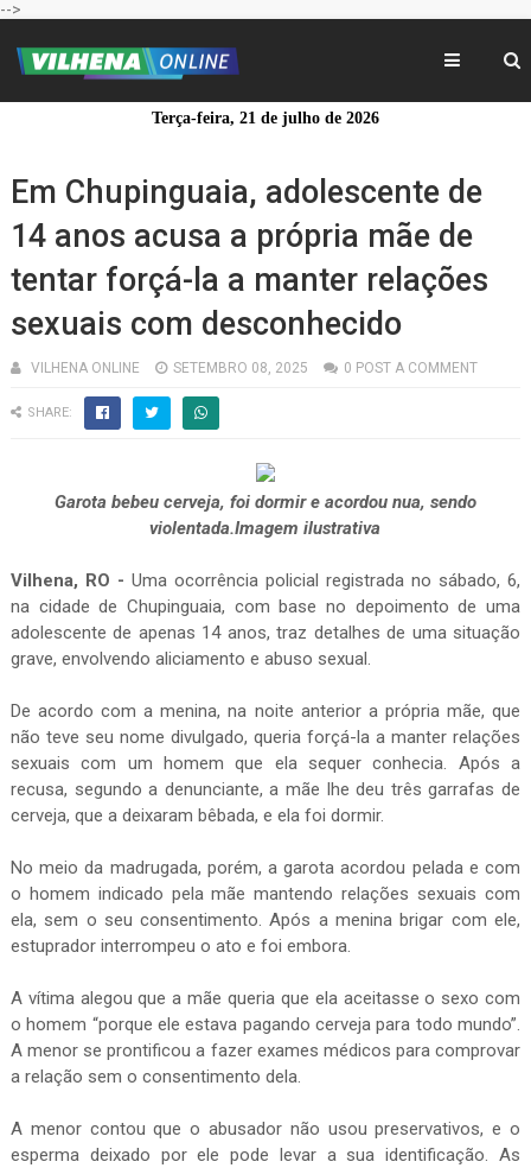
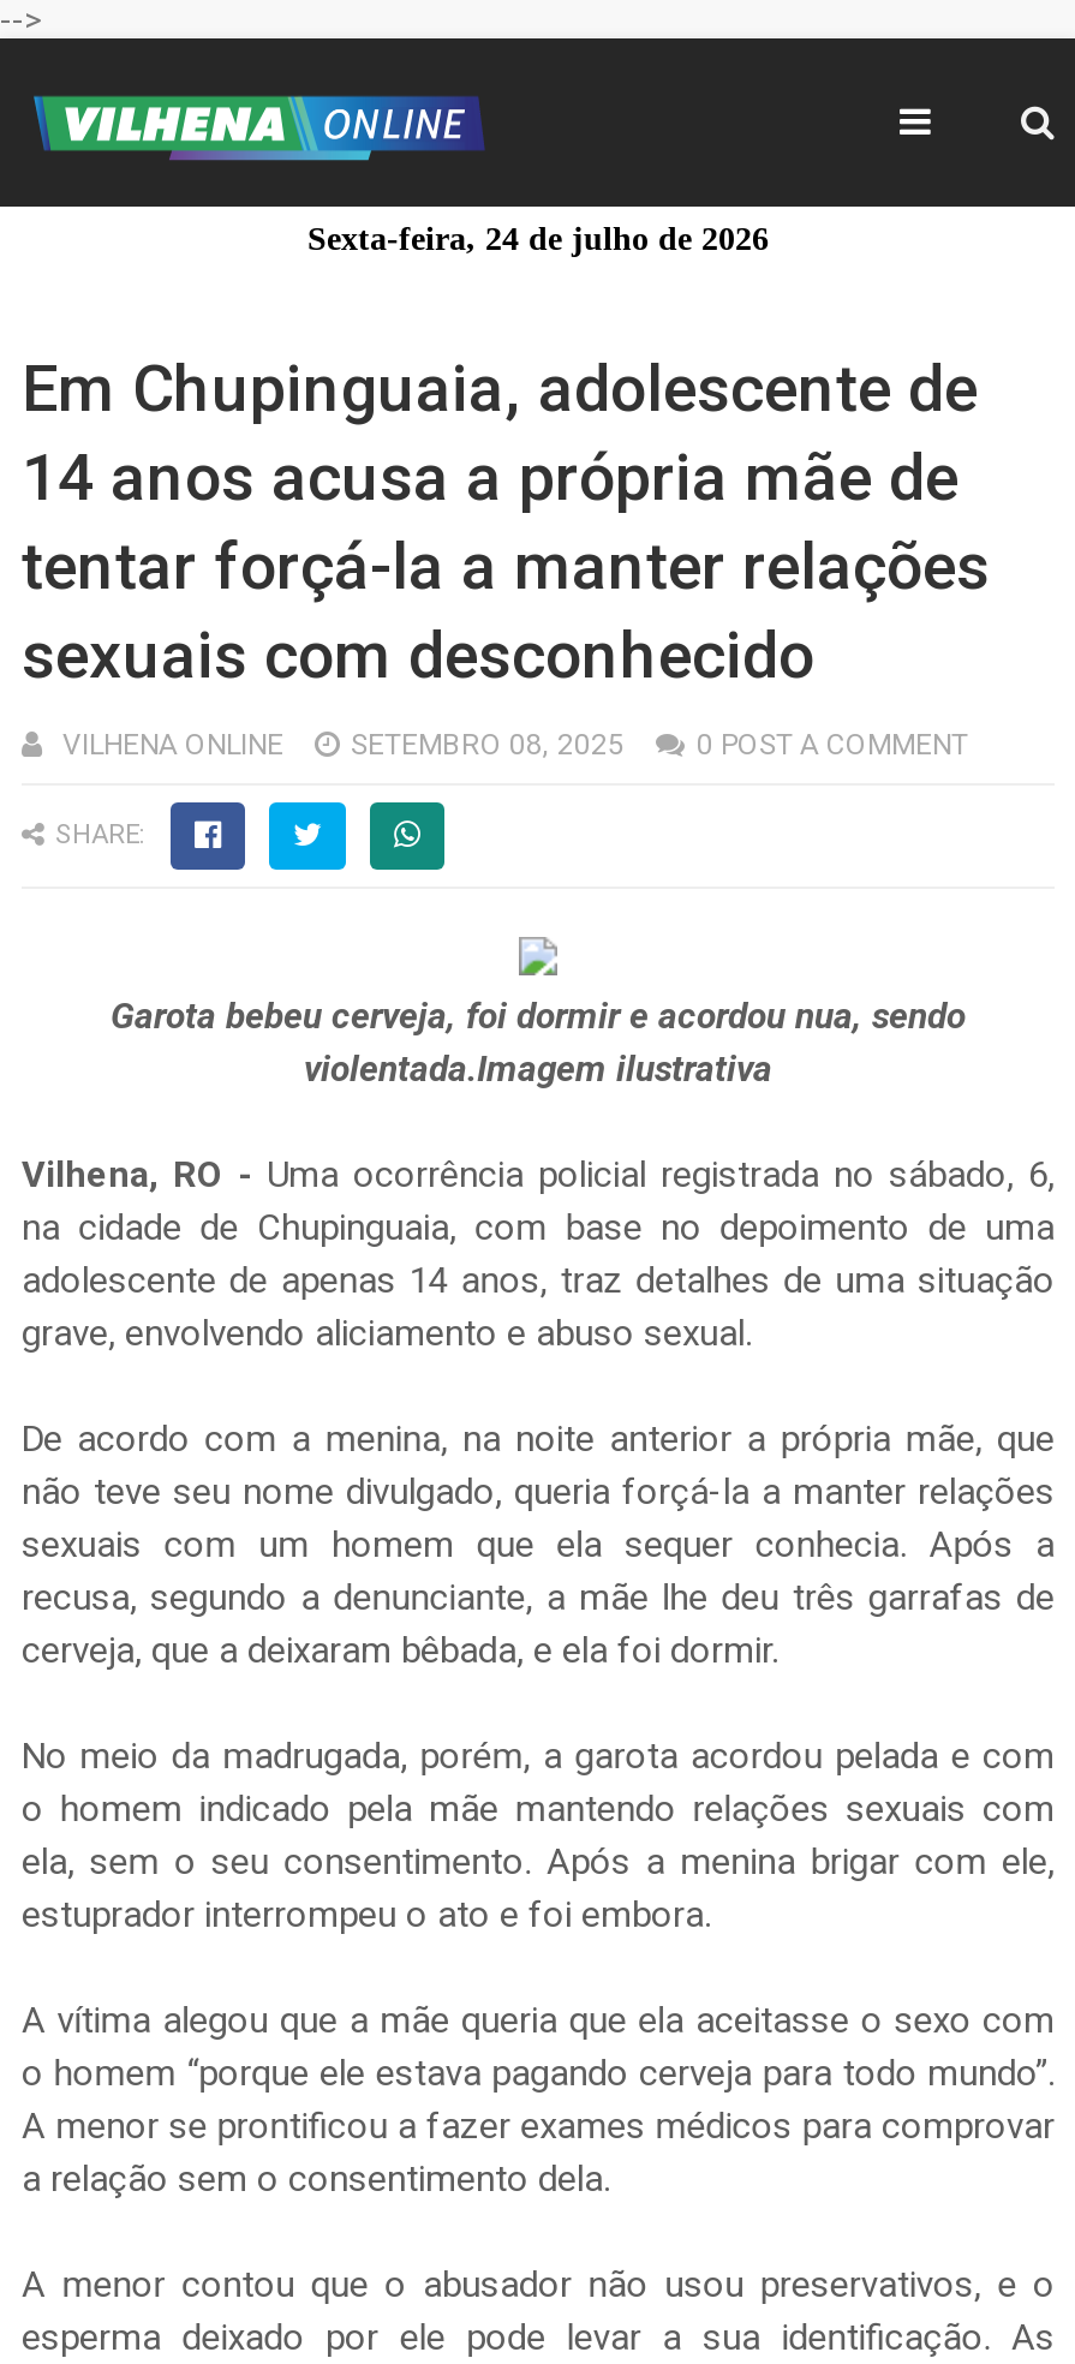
- Terça-feira, 21 de julho de 2026
+ Sexta-feira, 24 de julho de 2026
